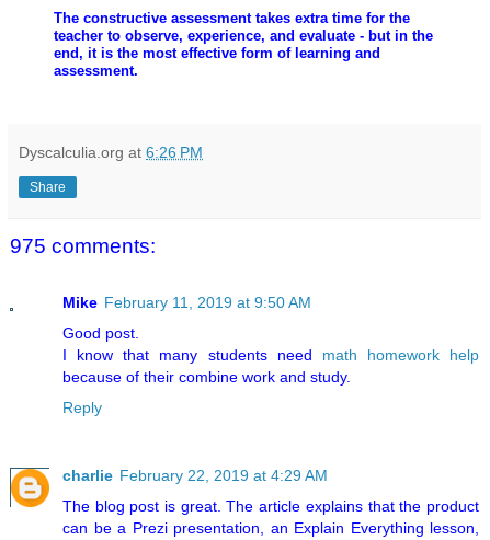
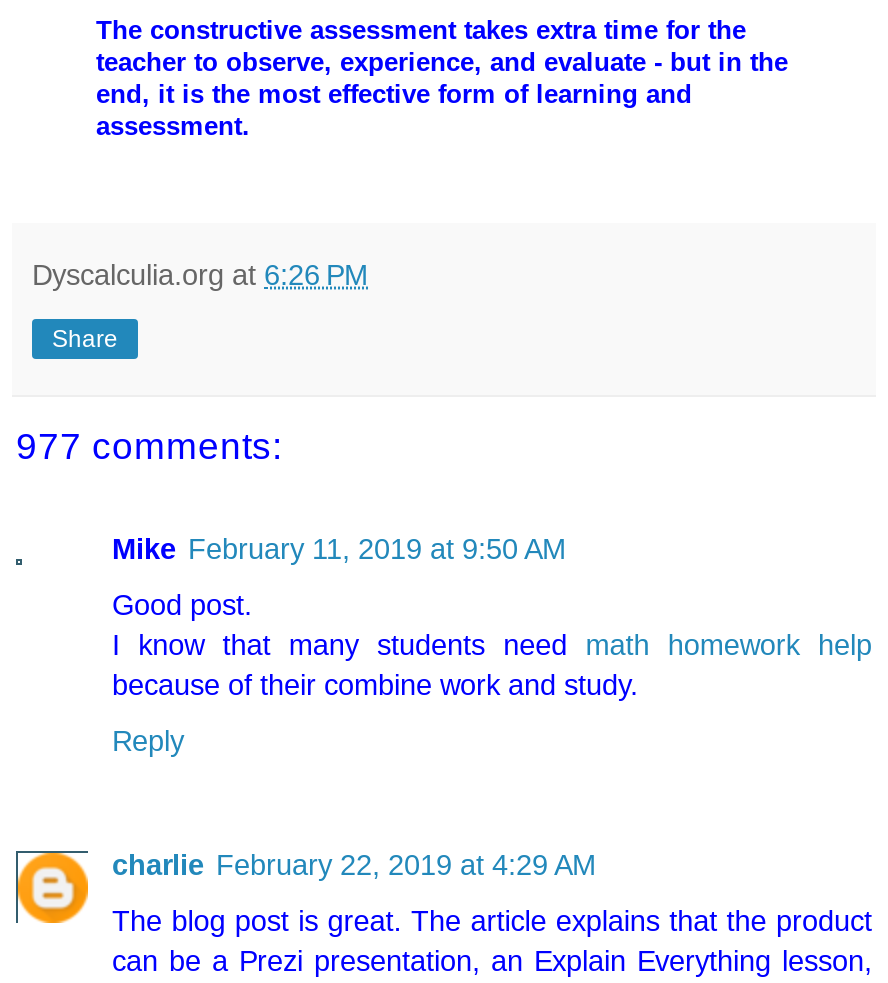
- 975 comments:
+ 977 comments:
